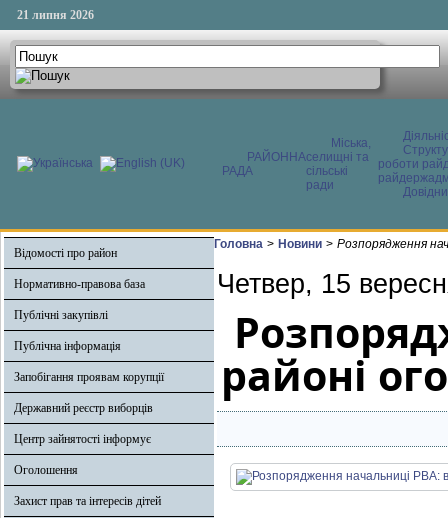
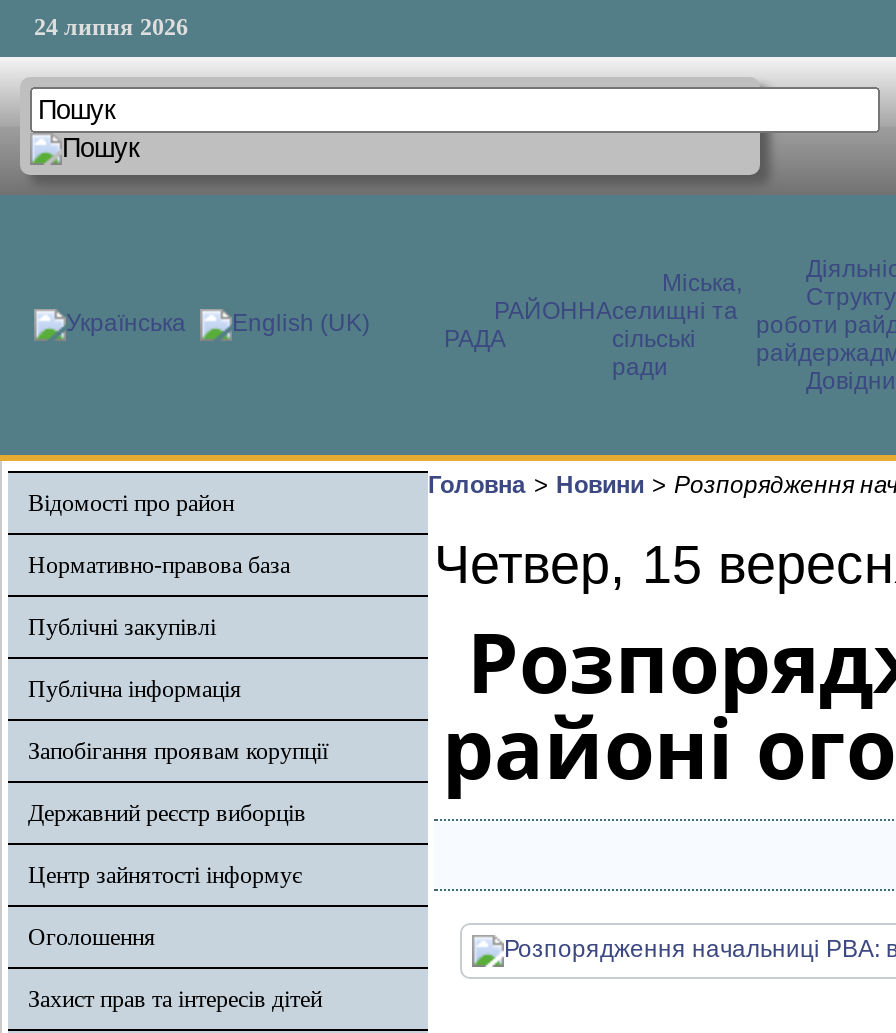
- 21 липня 2026
+ 24 липня 2026
